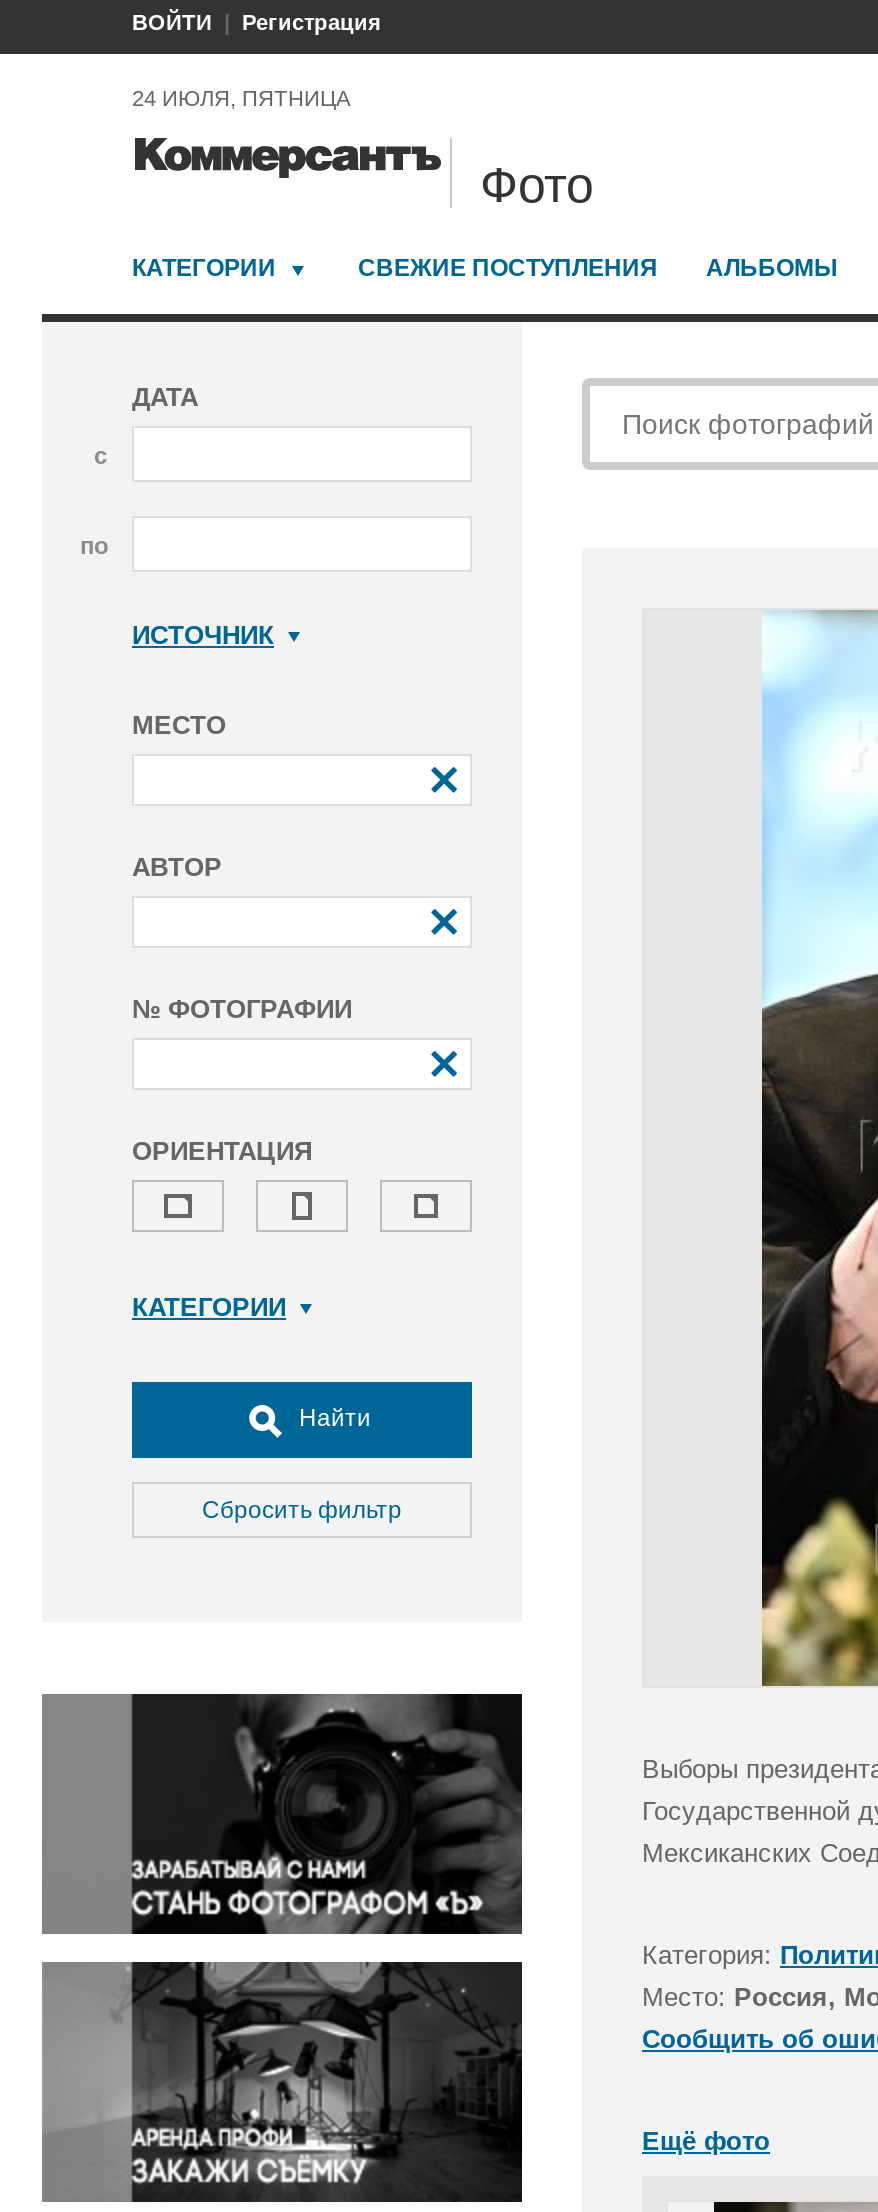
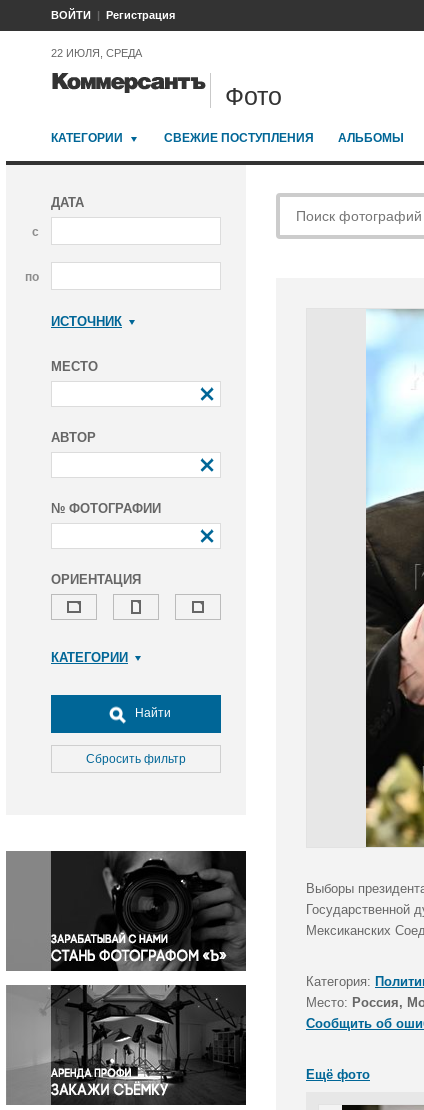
- 24 ИЮЛЯ, ПЯТНИЦА
+ 22 ИЮЛЯ, СРЕДА
